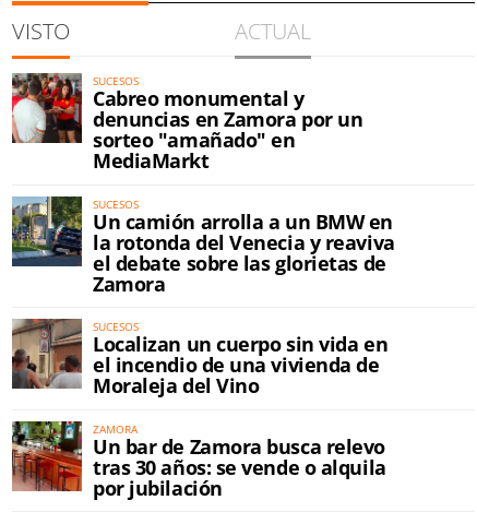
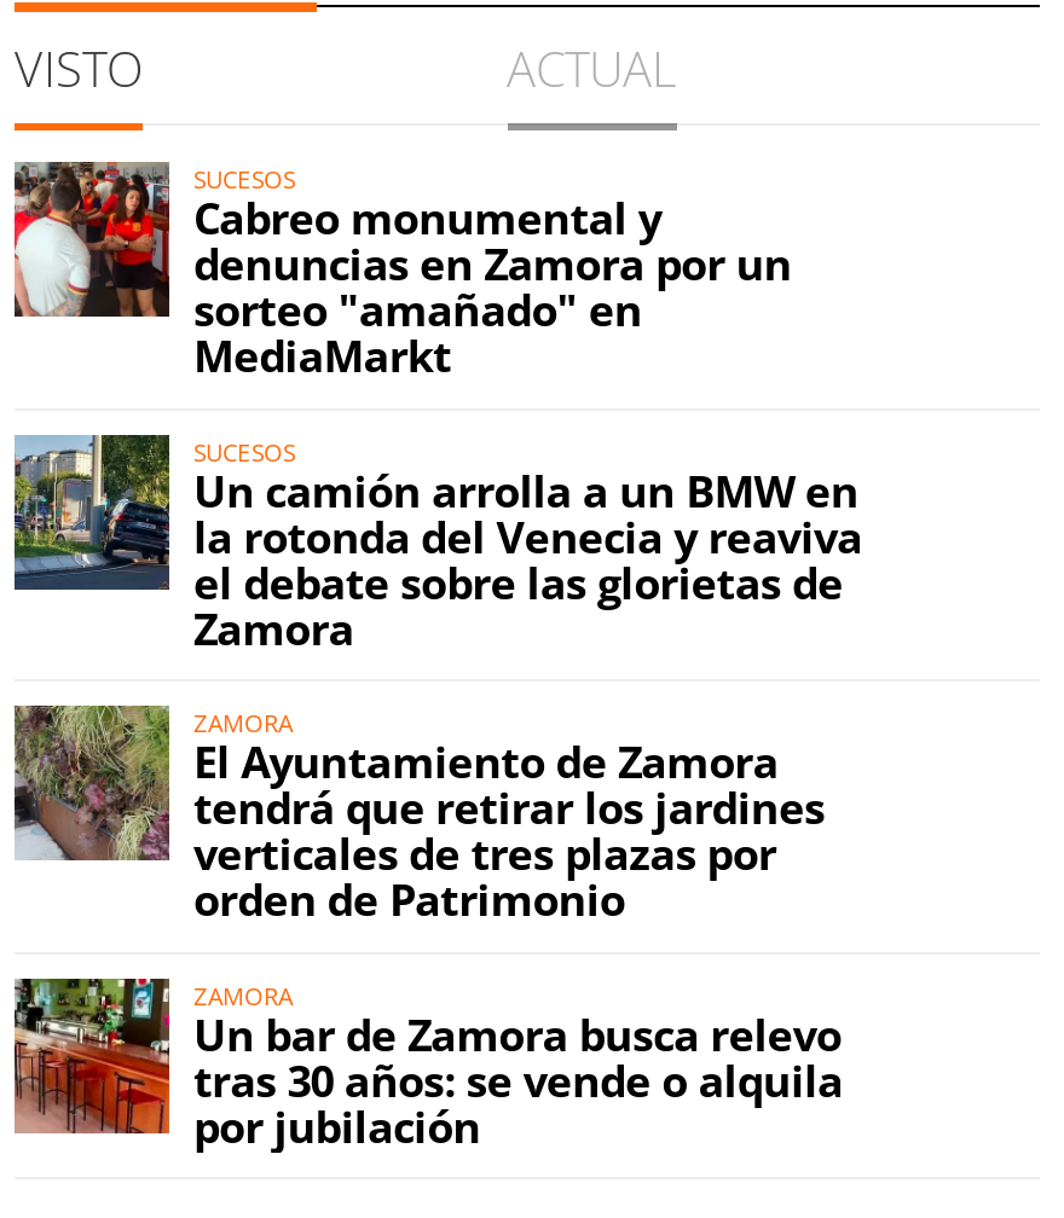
- [image]
- SUCESOS
- Localizan un cuerpo sin vida en
- el incendio de una vivienda de
- Moraleja del Vino
+ [image]
+ ZAMORA
+ El Ayuntamiento de Zamora
+ tendrá que retirar los jardines
+ verticales de tres plazas por
+ orden de Patrimonio
